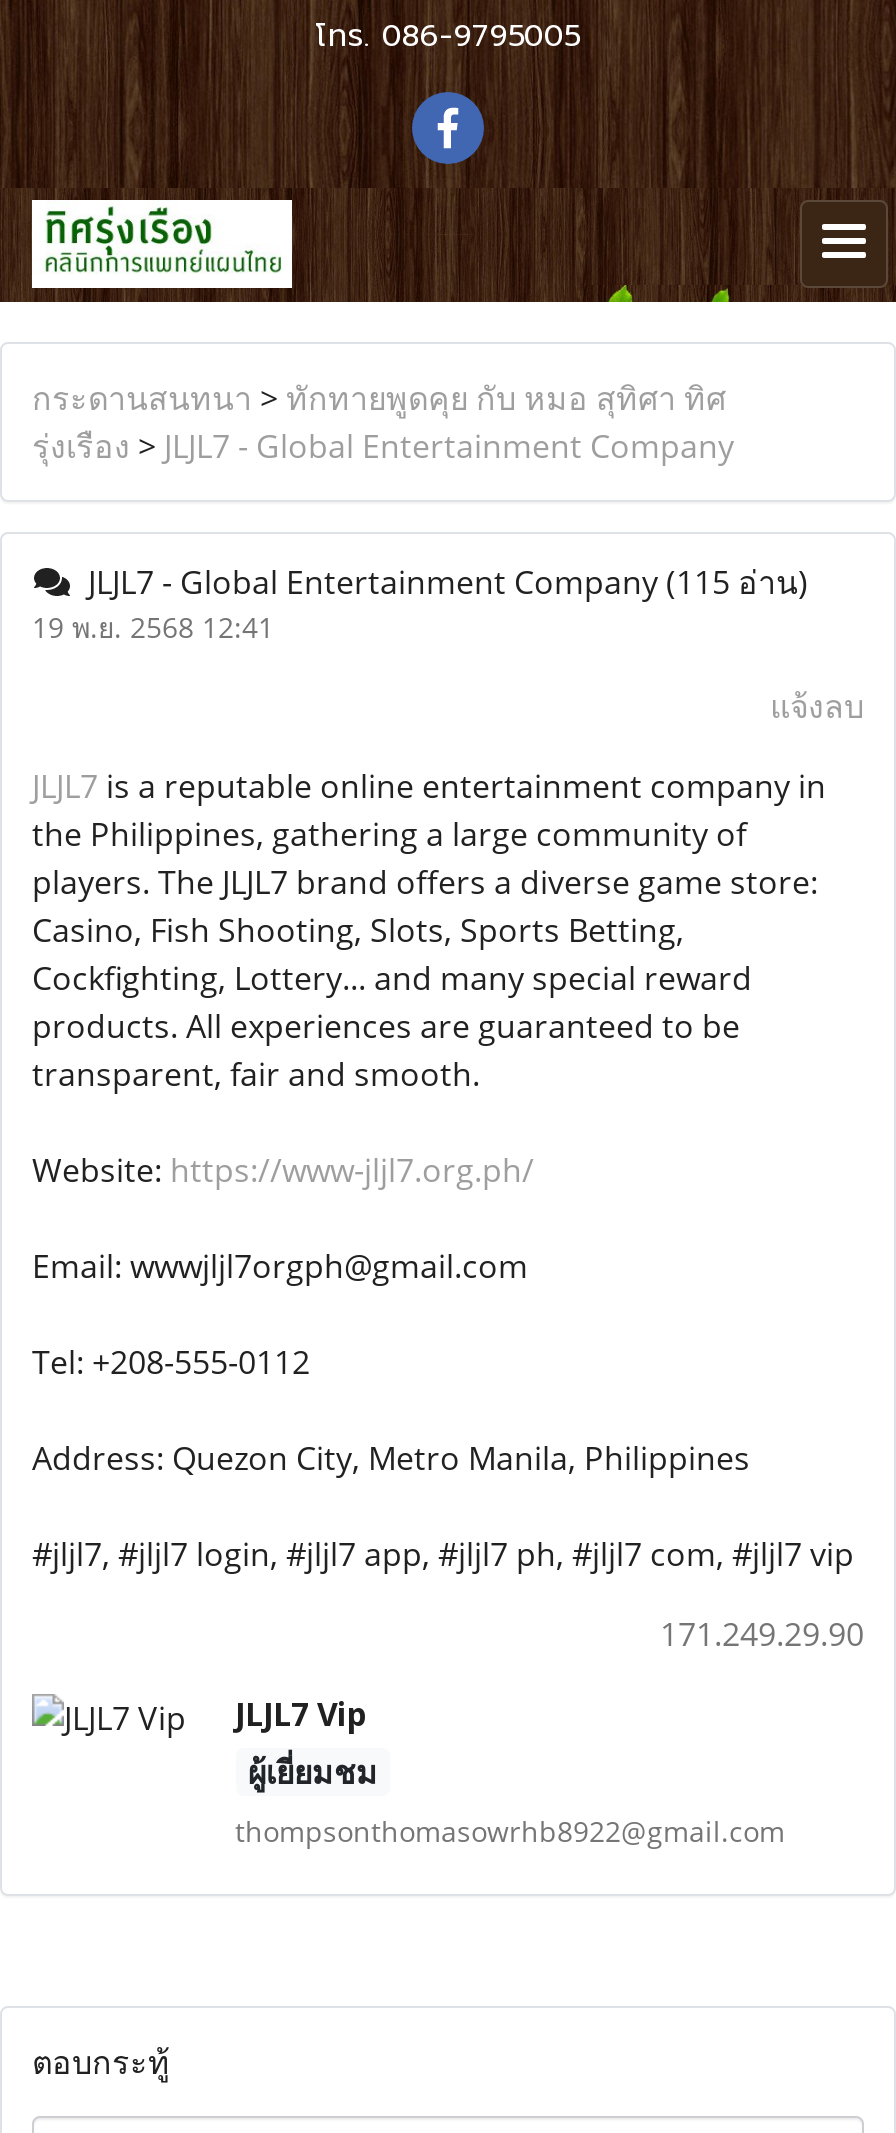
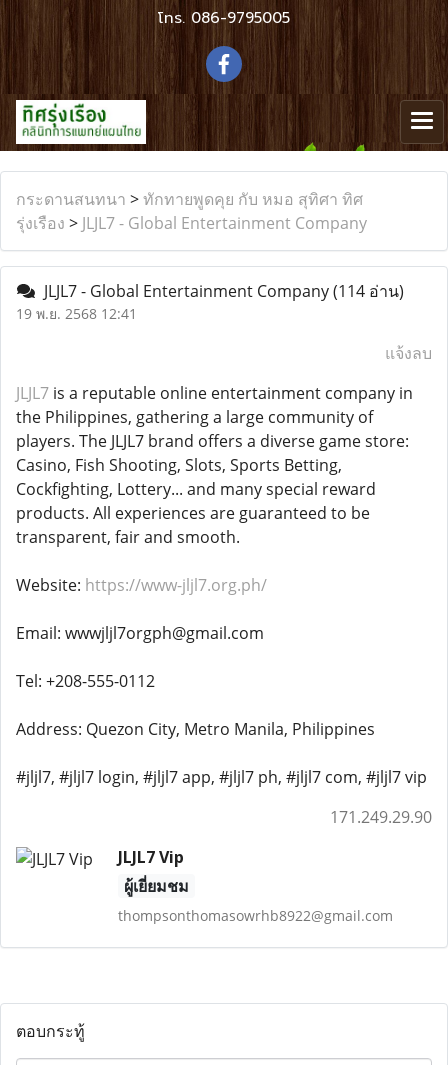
- JLJL7 - Global Entertainment Company (115 อ่าน)
+ JLJL7 - Global Entertainment Company (114 อ่าน)
